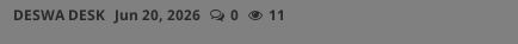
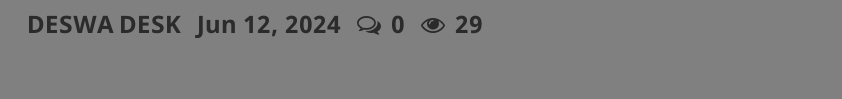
- DESWA DESK Jun 20, 2026
+ DESWA DESK Jun 12, 2024

- 11
+ 29
